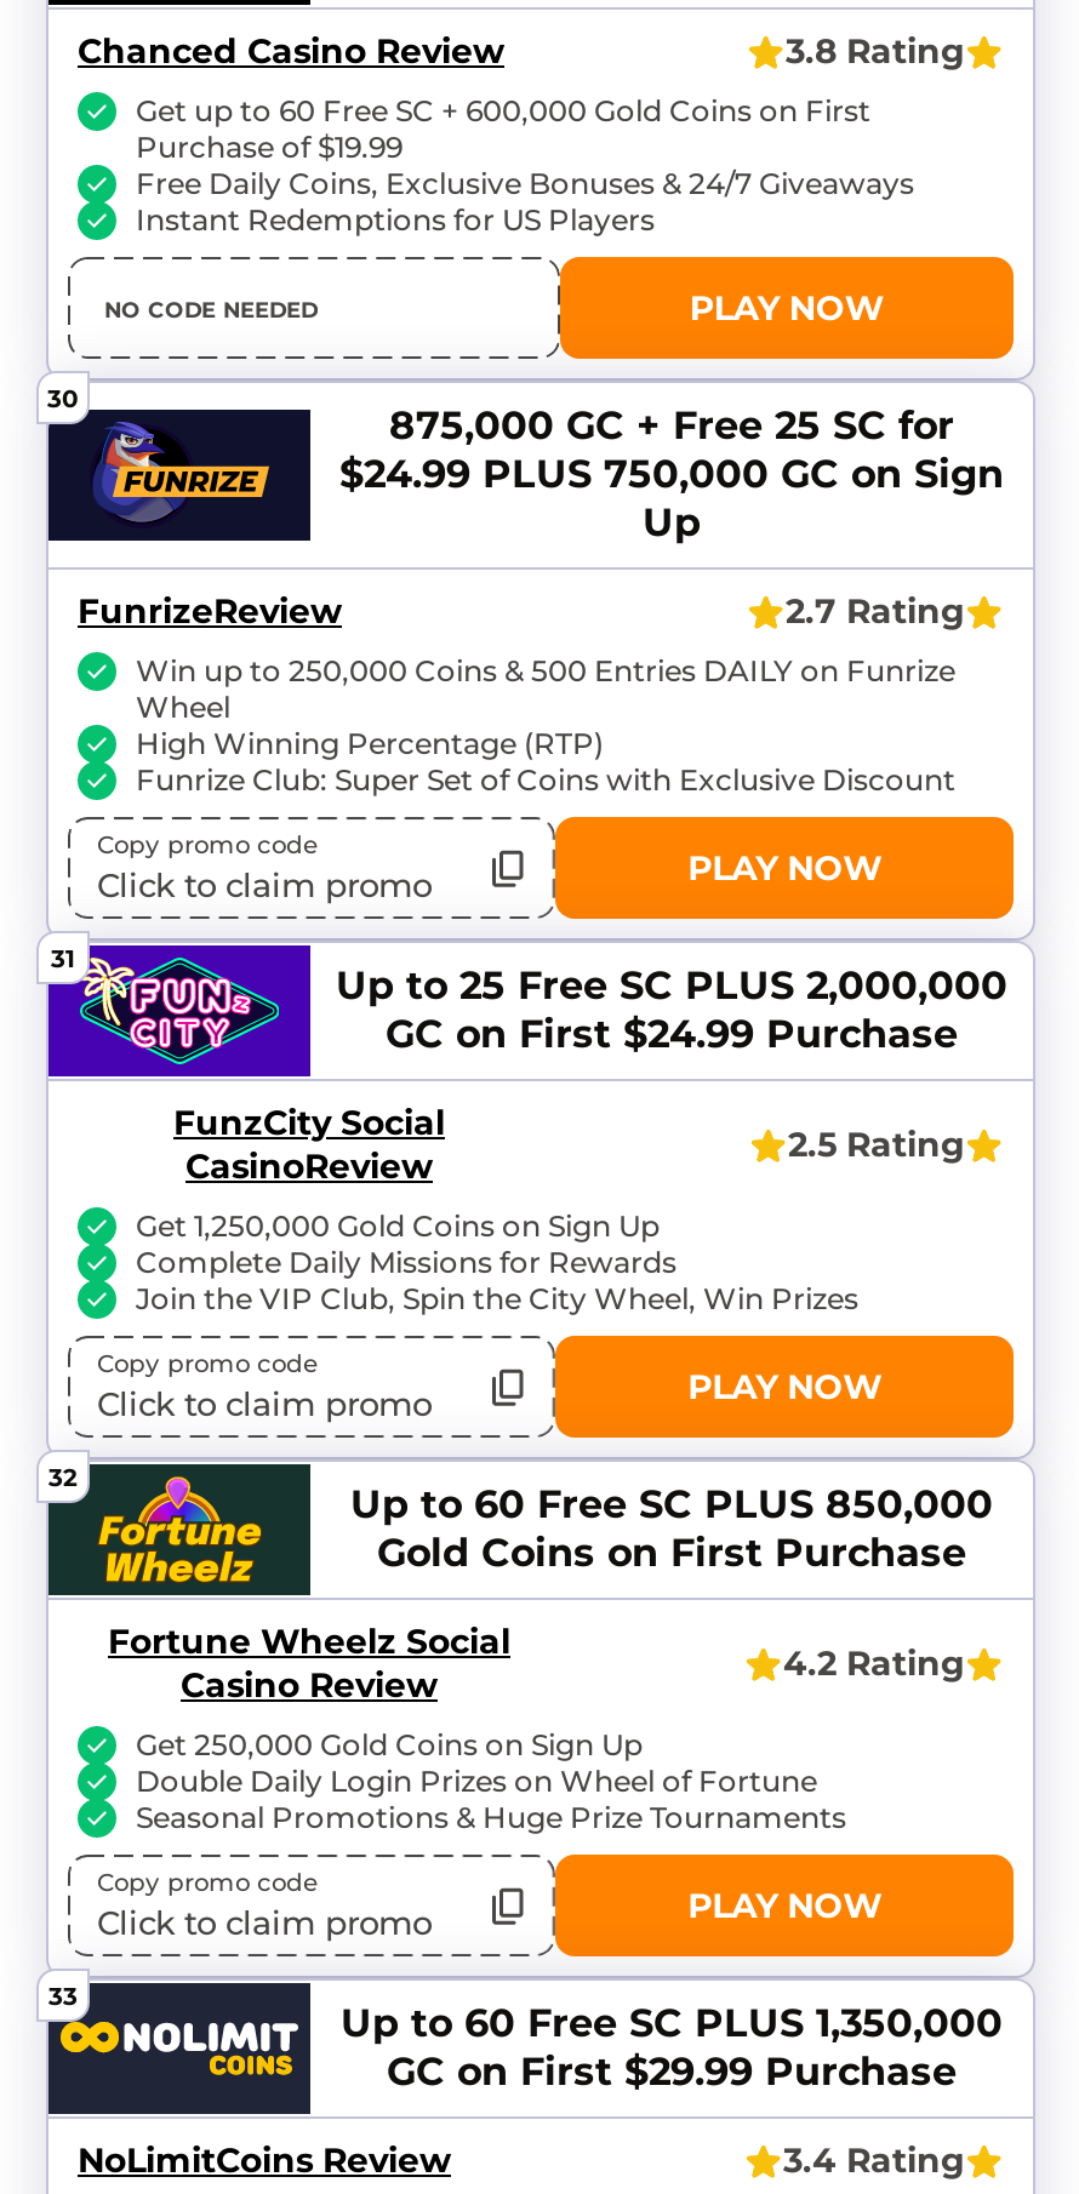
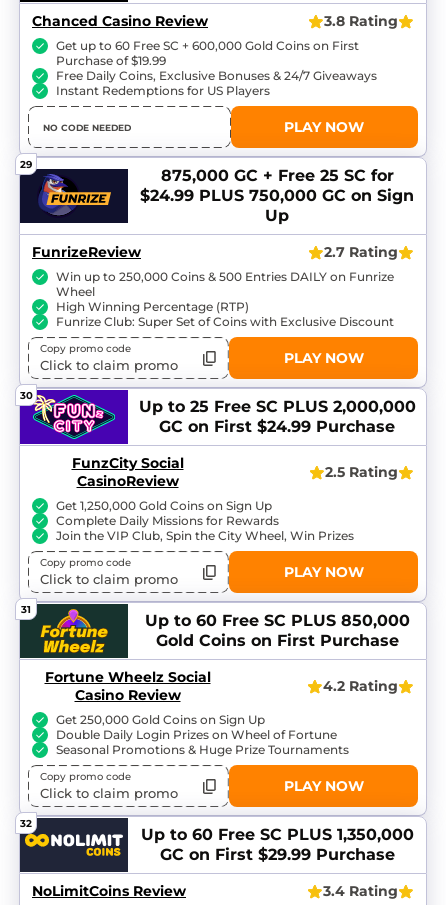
- 30
+ 29

- 31
+ 30

- 32
+ 31

- 33
+ 32
